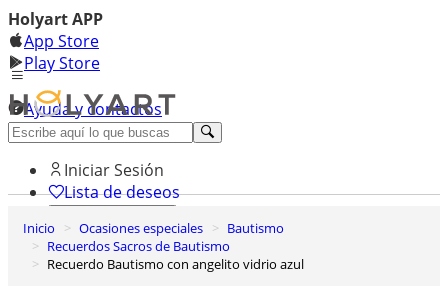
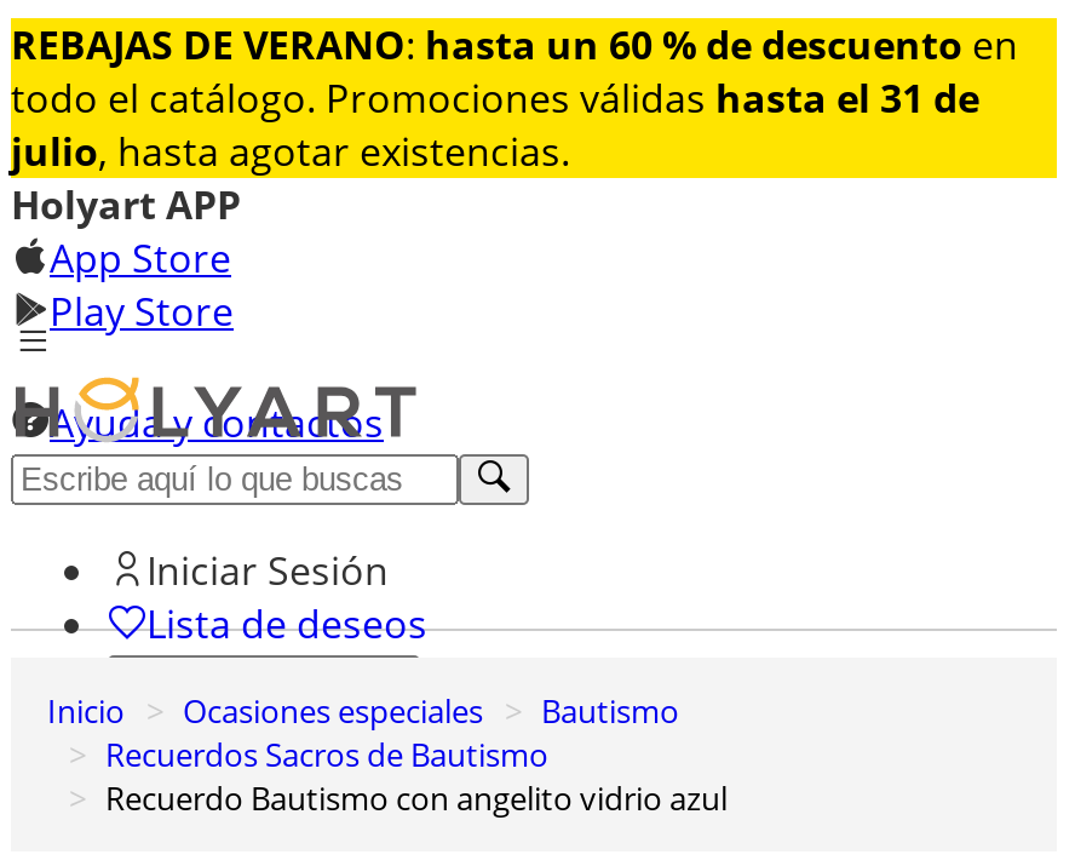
+ [image]
+ REBAJAS DE VERANO: hasta un 60 % de descuento en
+ todo el catálogo. Promociones válidas hasta el 31 de
+ julio, hasta agotar existencias.
